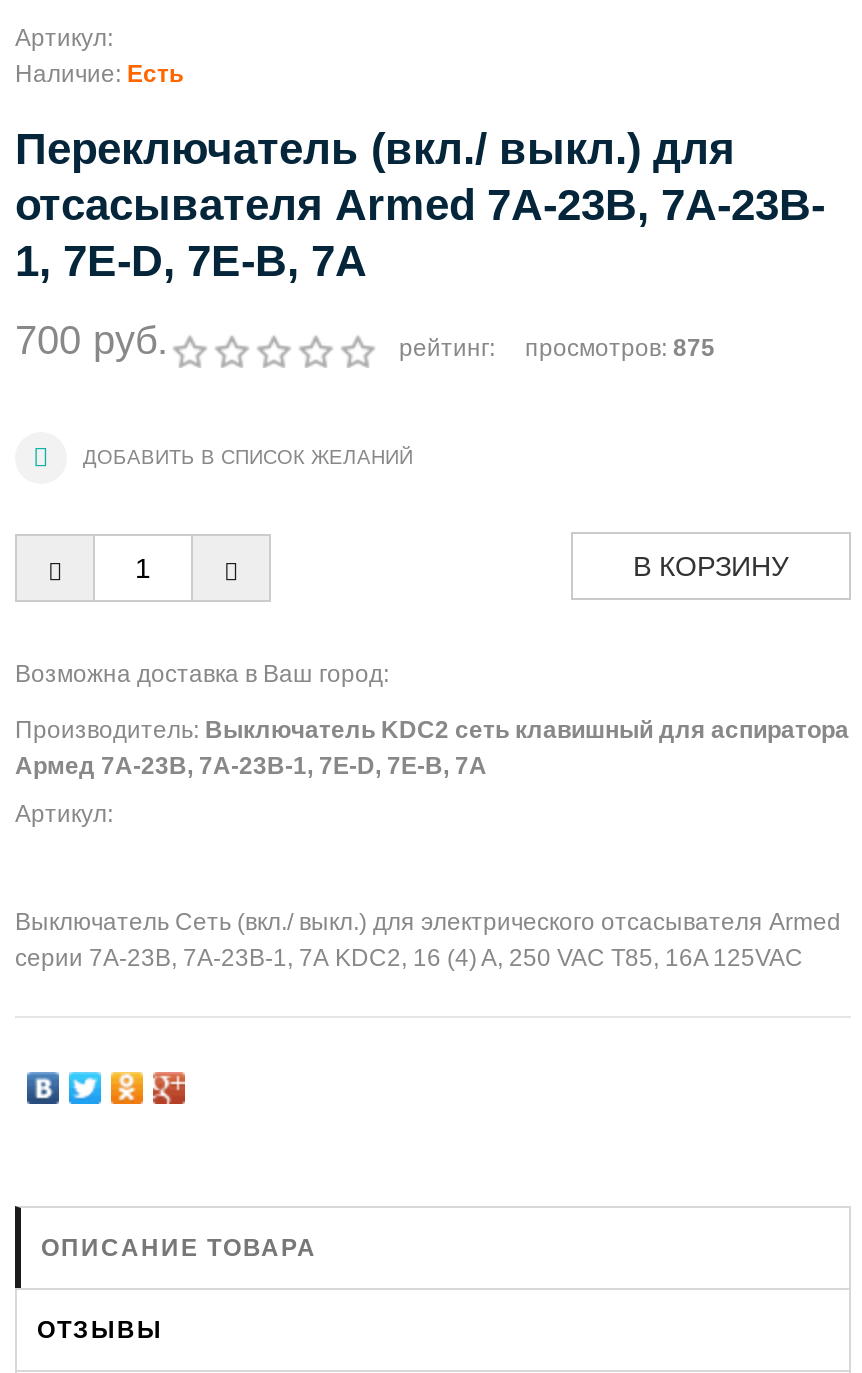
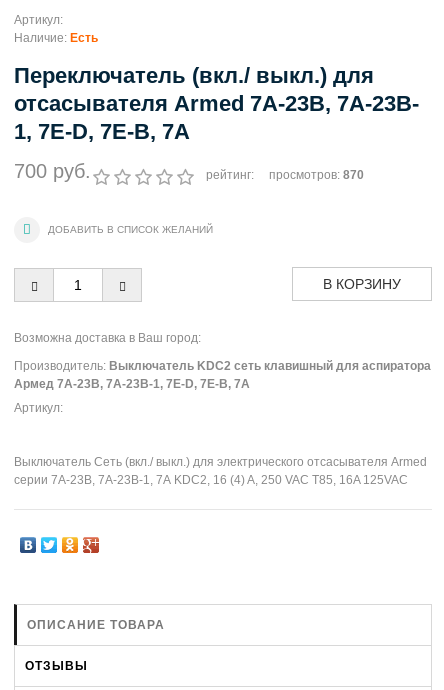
- рейтинг: просмотров: 875
+ рейтинг: просмотров: 870
